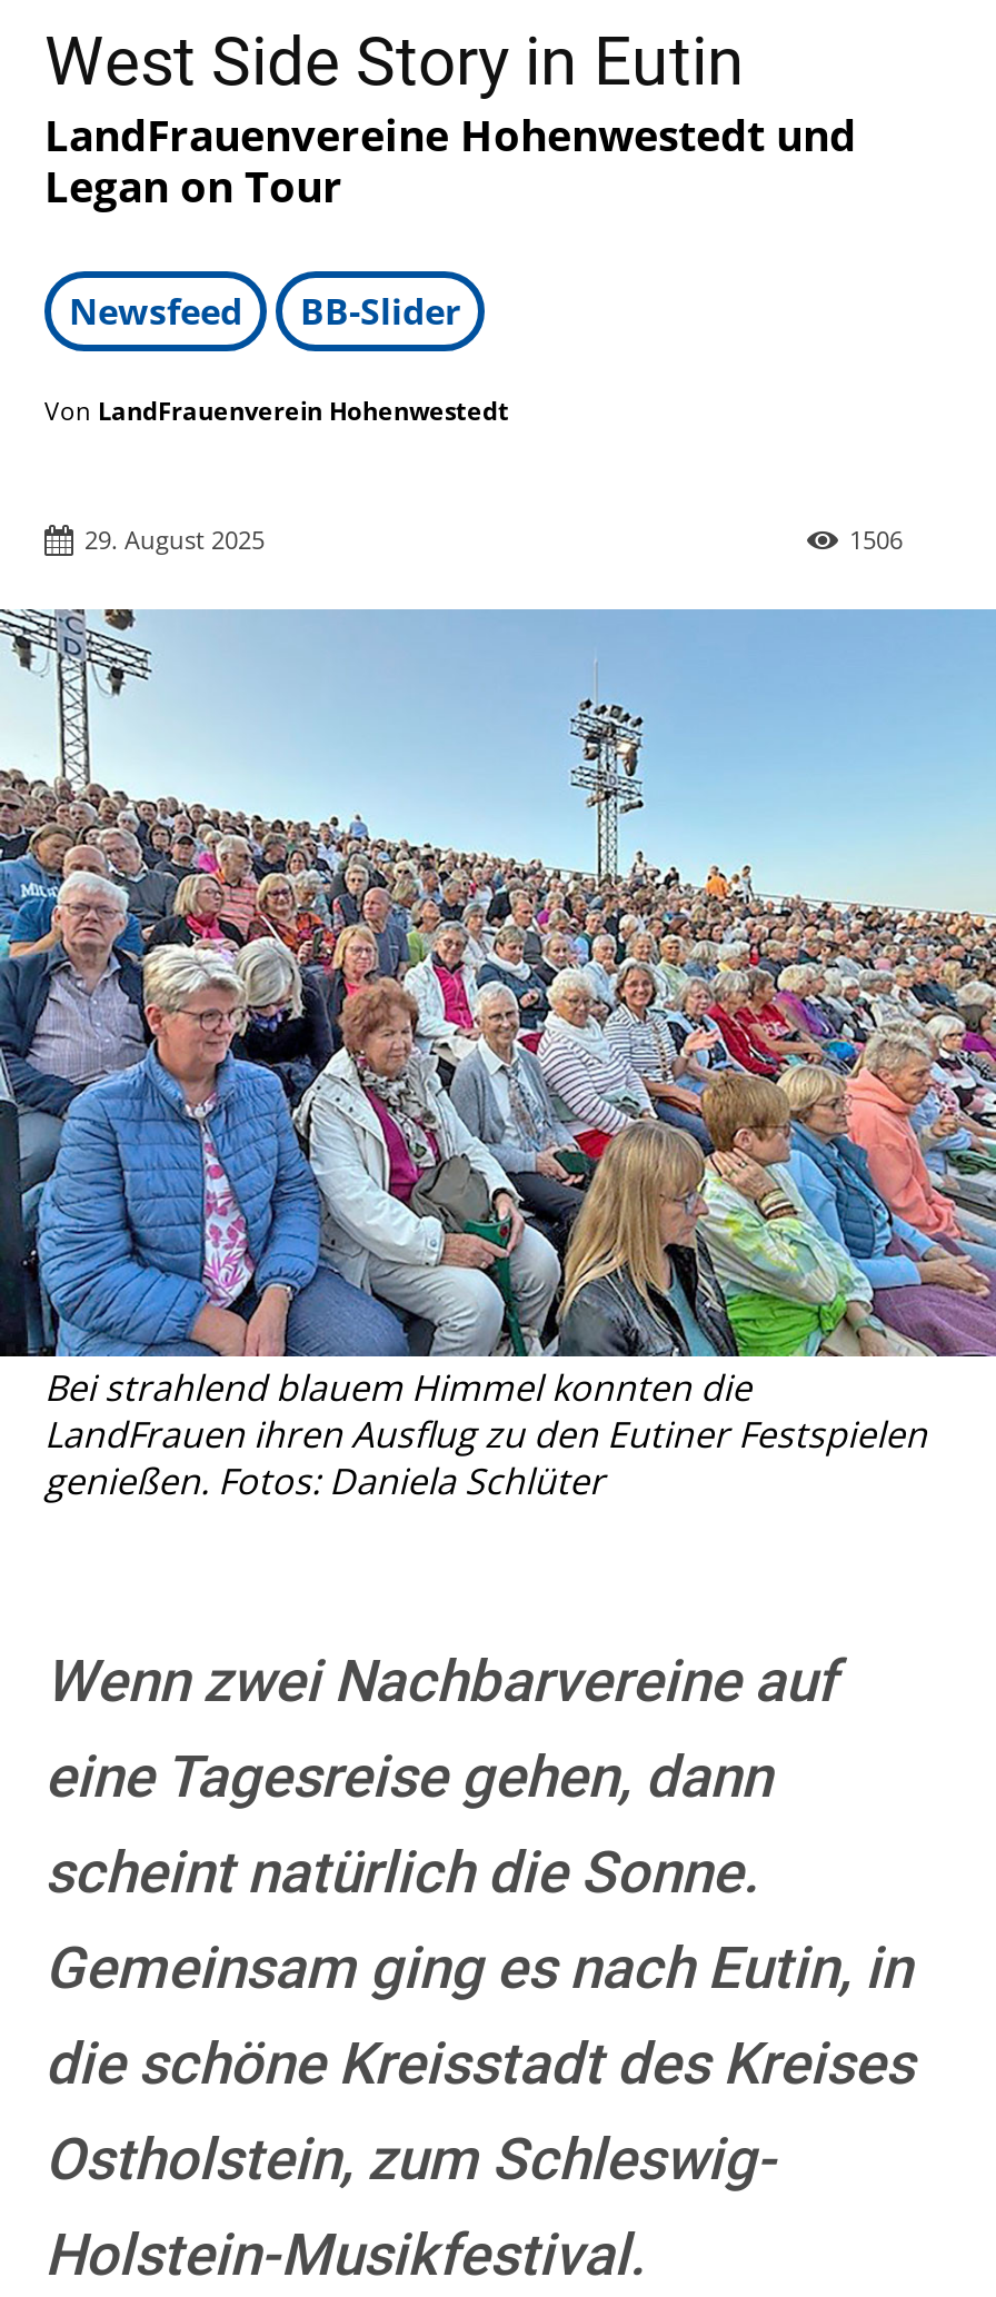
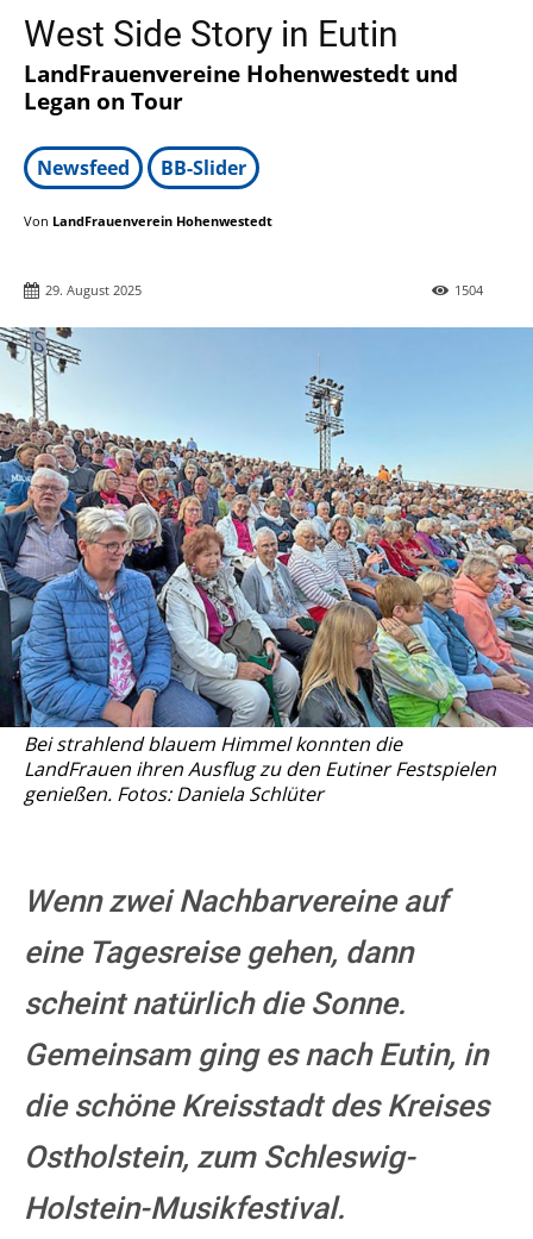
- 1506
+ 1504
